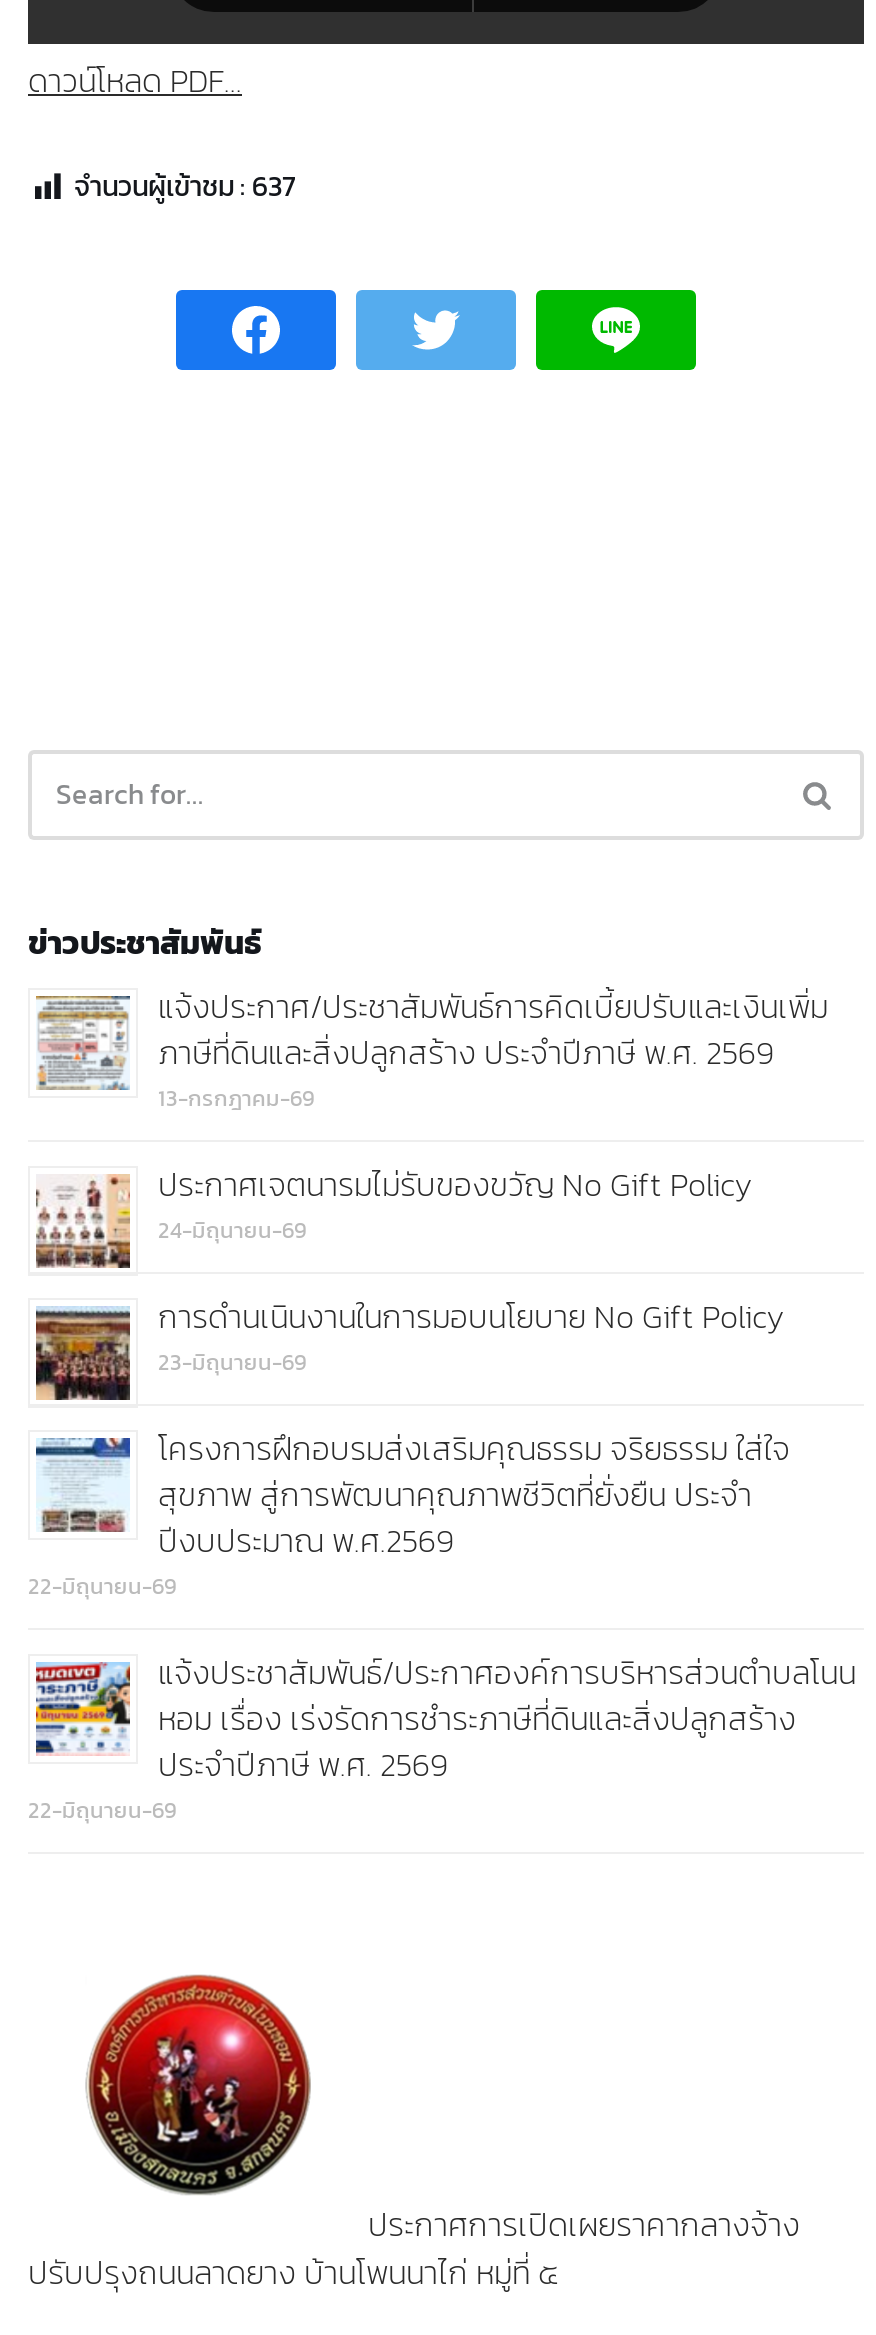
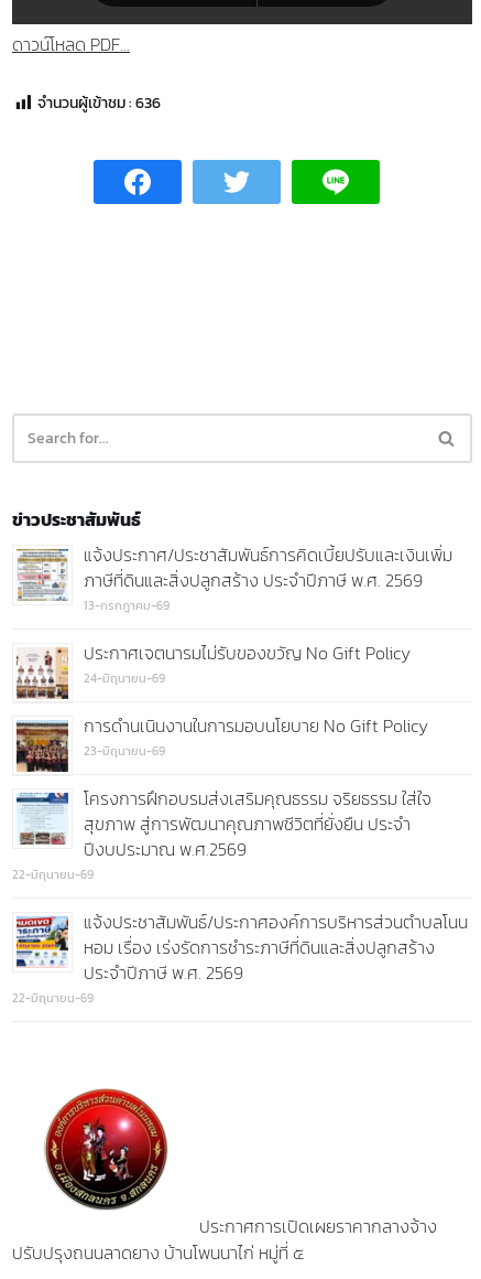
- จำนวนผู้เข้าชม : 637
+ จำนวนผู้เข้าชม : 636
